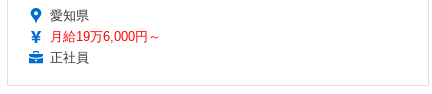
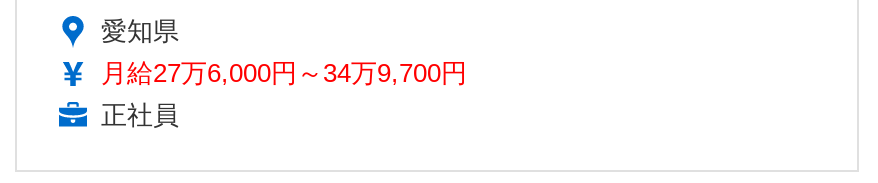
- 月給19万6,000円～
+ 月給27万6,000円～34万9,700円
